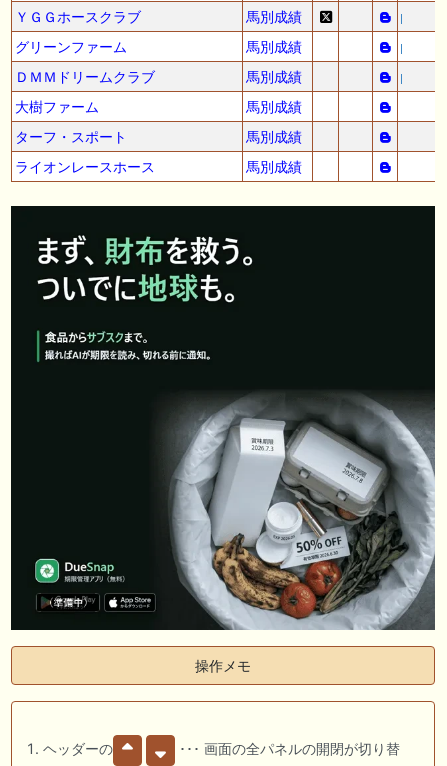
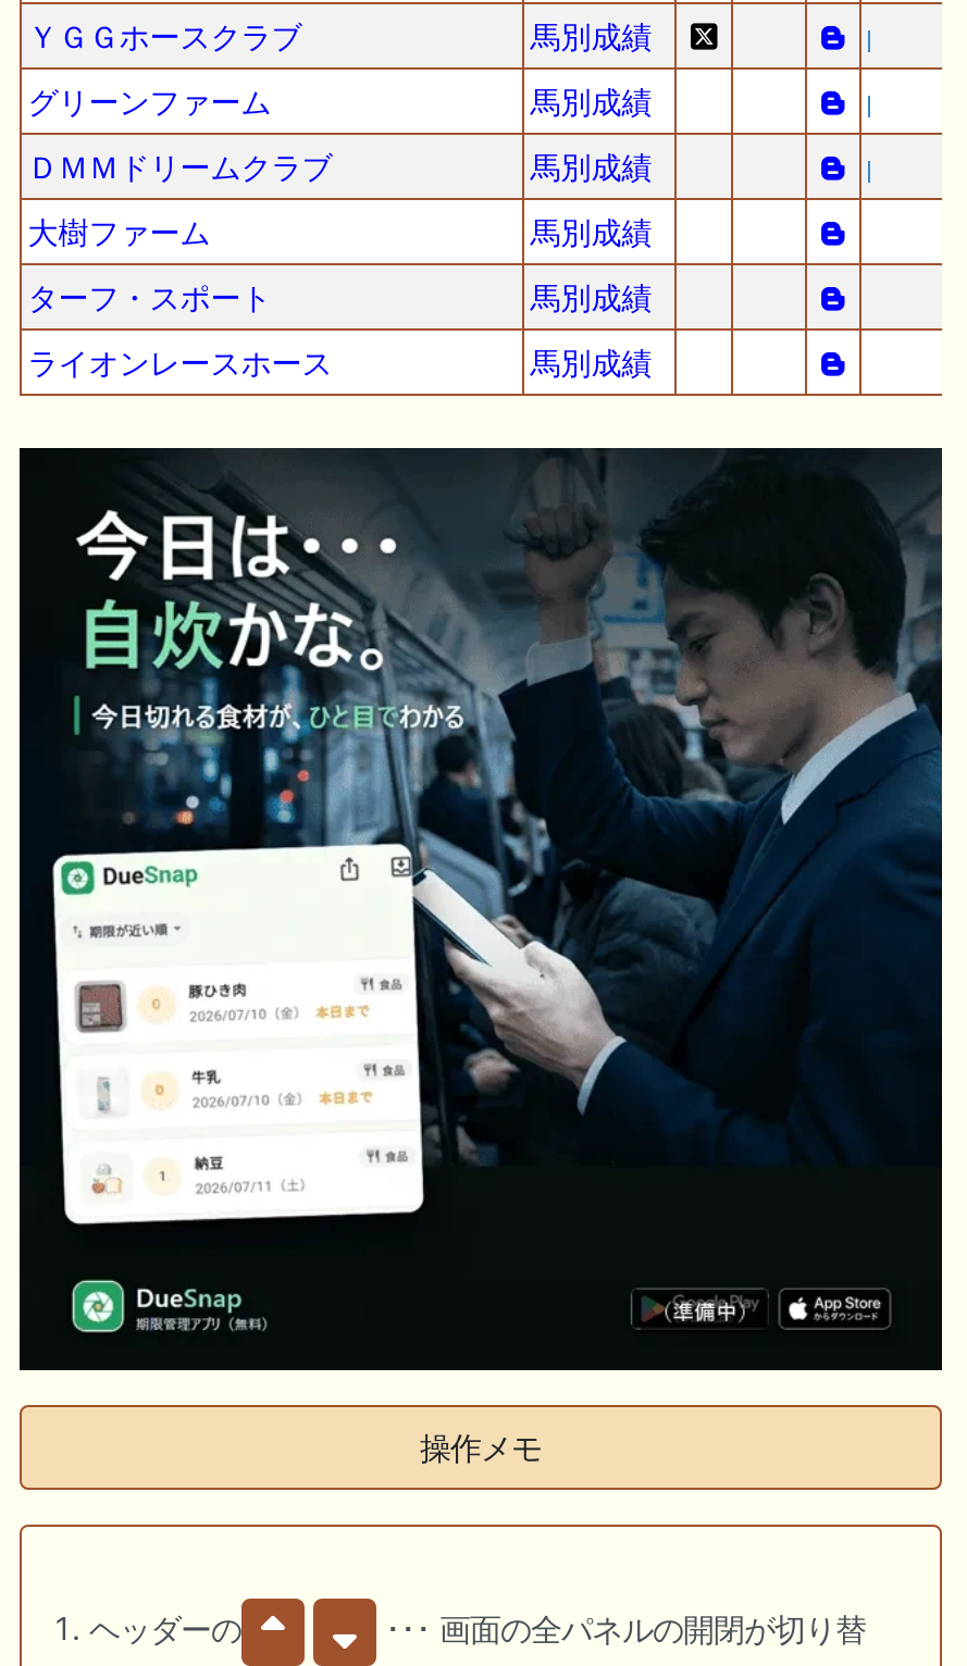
- [image]
+ [image]
